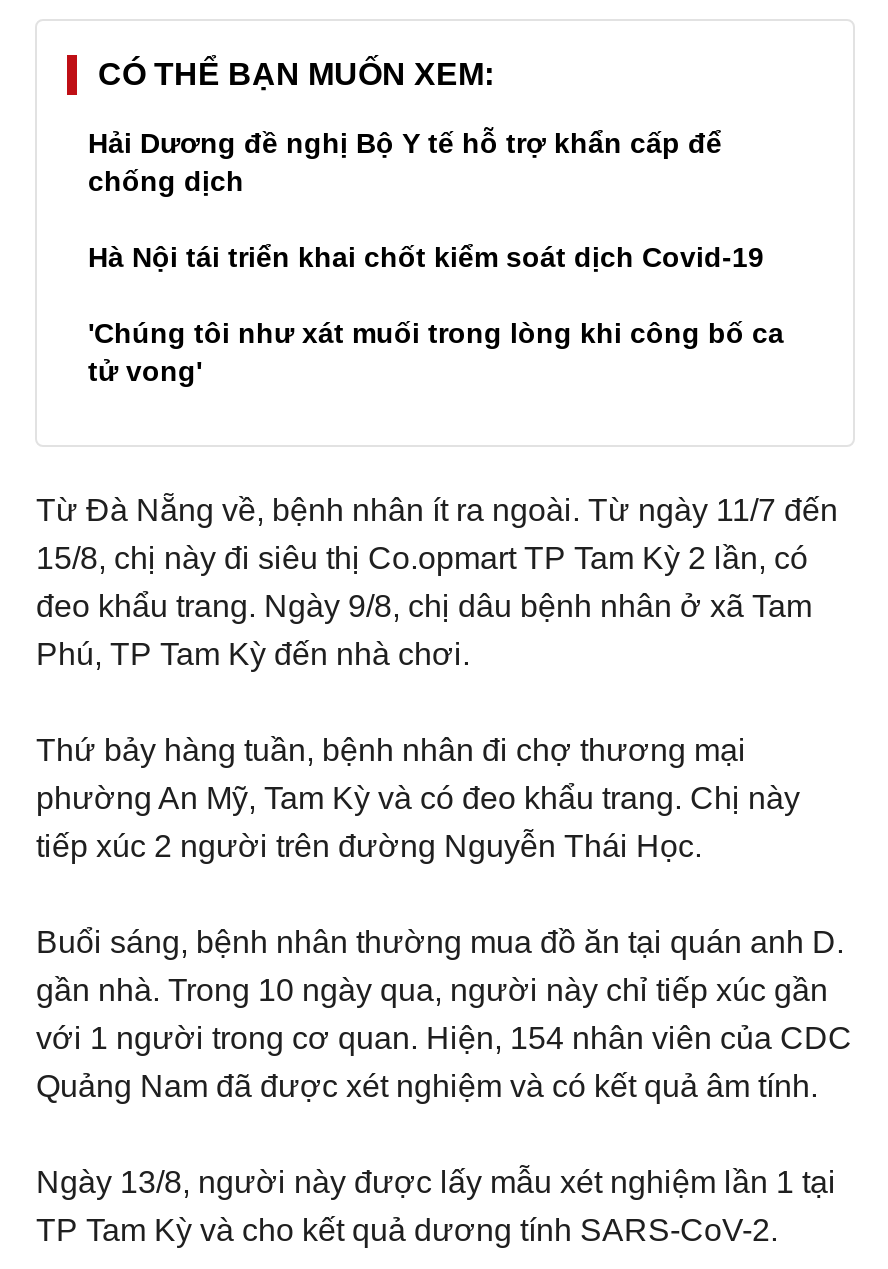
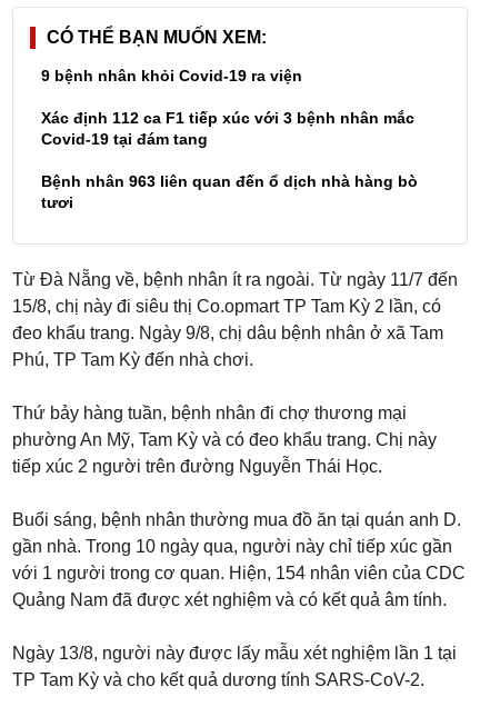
- Hải Dương đề nghị Bộ Y tế hỗ trợ khẩn cấp để
- chống dịch
+ 9 bệnh nhân khỏi Covid-19 ra viện

- Hà Nội tái triển khai chốt kiểm soát dịch Covid-19
+ Xác định 112 ca F1 tiếp xúc với 3 bệnh nhân mắc
+ Covid-19 tại đám tang

- 'Chúng tôi như xát muối trong lòng khi công bố ca
- tử vong'
+ Bệnh nhân 963 liên quan đến ổ dịch nhà hàng bò
+ tươi
